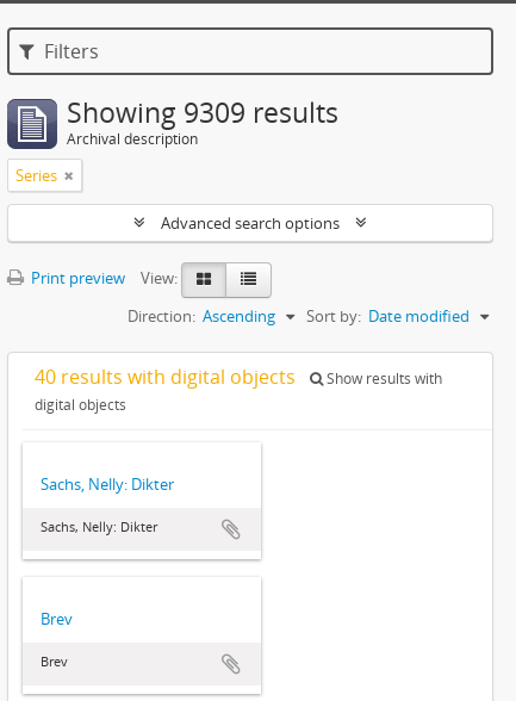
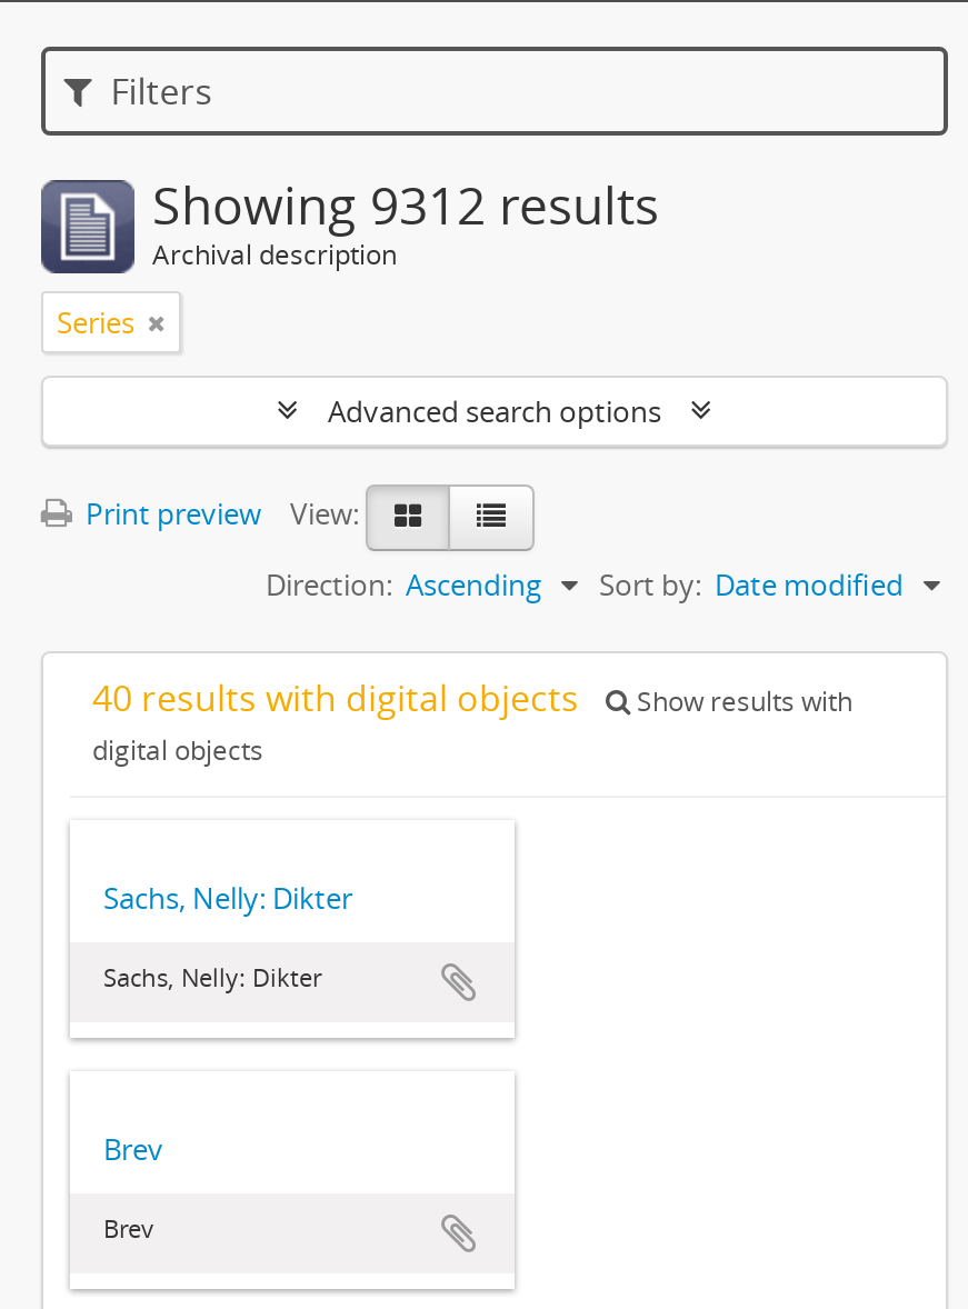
- Showing 9309 results
+ Showing 9312 results
